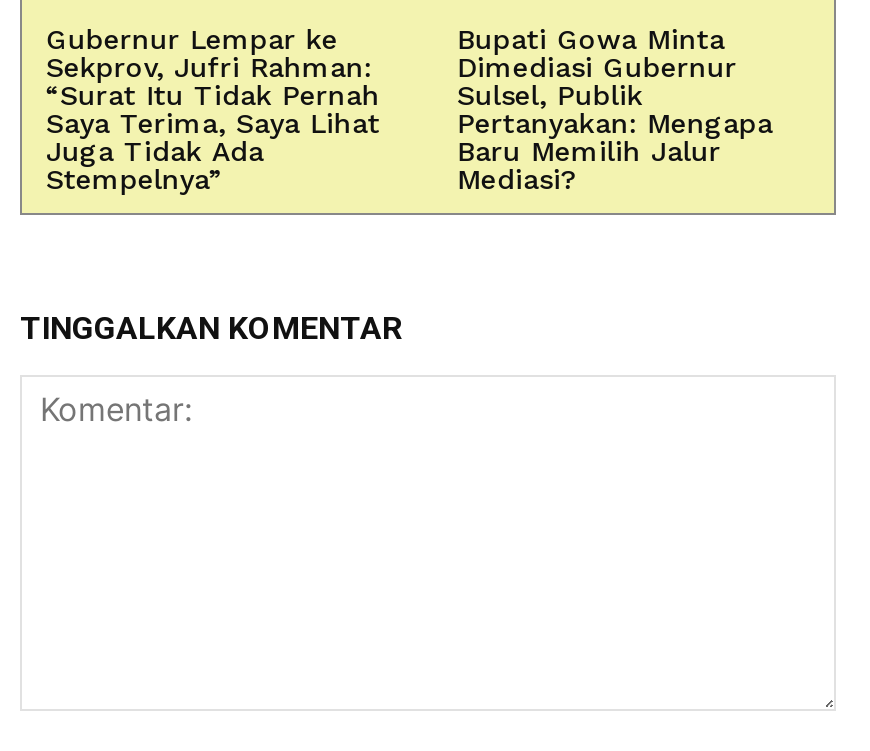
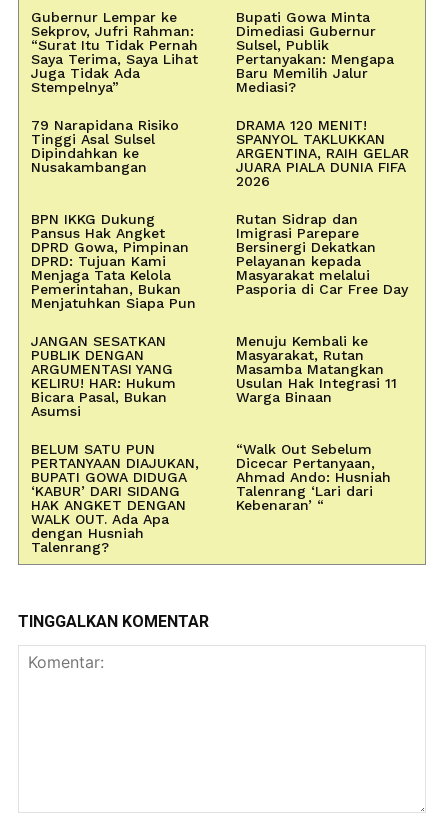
+ 79 Narapidana Risiko
+ Tinggi Asal Sulsel
+ Dipindahkan ke
+ Nusakambangan

+ DRAMA 120 MENIT!
+ SPANYOL TAKLUKKAN
+ ARGENTINA, RAIH GELAR
+ JUARA PIALA DUNIA FIFA
+ 2026
+ BPN IKKG Dukung
+ Pansus Hak Angket
+ DPRD Gowa, Pimpinan
+ DPRD: Tujuan Kami
+ Menjaga Tata Kelola
+ Pemerintahan, Bukan
+ Menjatuhkan Siapa Pun

+ Rutan Sidrap dan
+ Imigrasi Parepare
+ Bersinergi Dekatkan
+ Pelayanan kepada
+ Masyarakat melalui
+ Pasporia di Car Free Day
+ JANGAN SESATKAN
+ PUBLIK DENGAN
+ ARGUMENTASI YANG
+ KELIRU! HAR: Hukum
+ Bicara Pasal, Bukan
+ Asumsi

+ Menuju Kembali ke
+ Masyarakat, Rutan
+ Masamba Matangkan
+ Usulan Hak Integrasi 11
+ Warga Binaan
+ BELUM SATU PUN
+ PERTANYAAN DIAJUKAN,
+ BUPATI GOWA DIDUGA
+ ‘KABUR’ DARI SIDANG
+ HAK ANGKET DENGAN
+ WALK OUT. Ada Apa
+ dengan Husniah
+ Talenrang?

+ “Walk Out Sebelum
+ Dicecar Pertanyaan,
+ Ahmad Ando: Husniah
+ Talenrang ‘Lari dari
+ Kebenaran’ “
